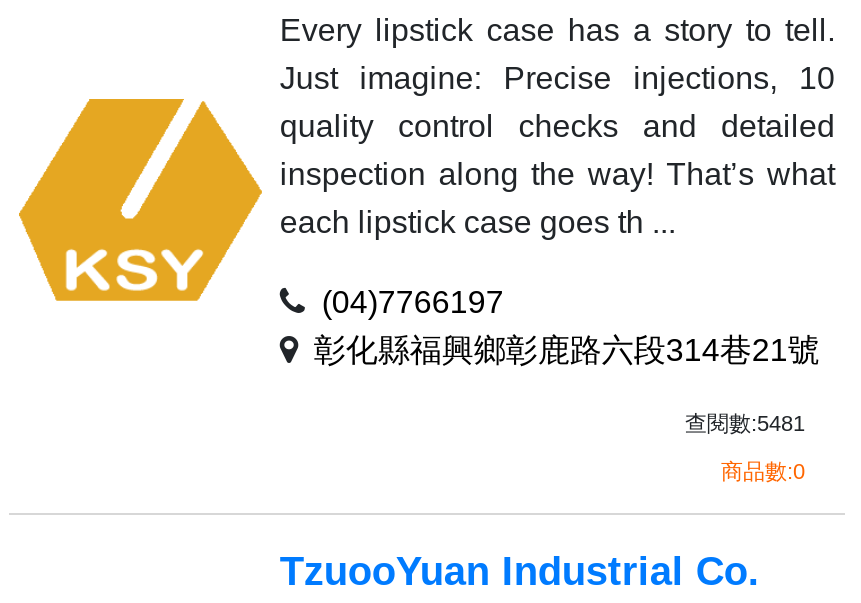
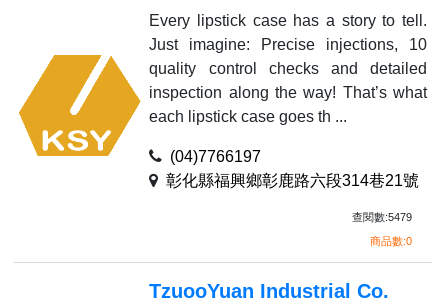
- 查閱數:5481
+ 查閱數:5479
